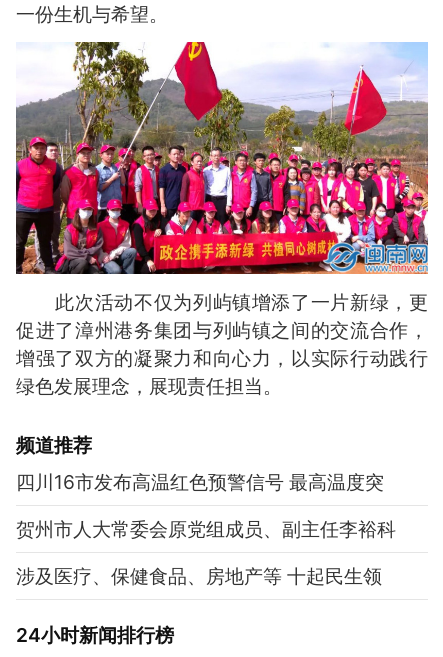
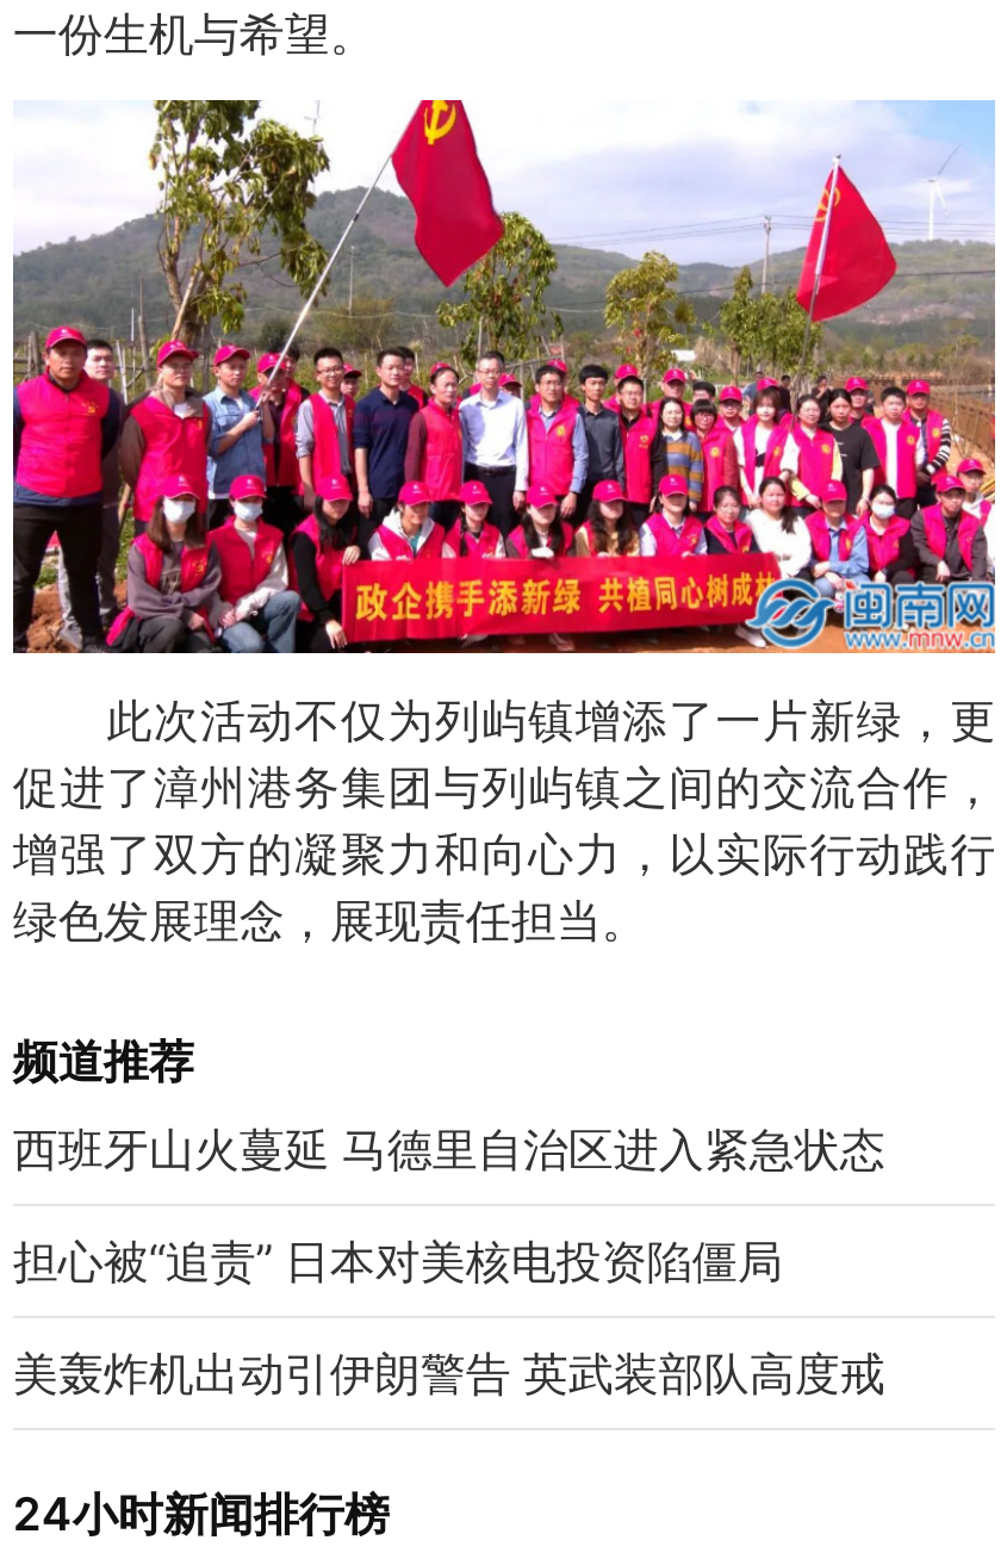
- 四川16市发布高温红色预警信号 最高温度突
+ 西班牙山火蔓延 马德里自治区进入紧急状态

- 贺州市人大常委会原党组成员、副主任李裕科
+ 担心被“追责” 日本对美核电投资陷僵局

- 涉及医疗、保健食品、房地产等 十起民生领
+ 美轰炸机出动引伊朗警告 英武装部队高度戒
